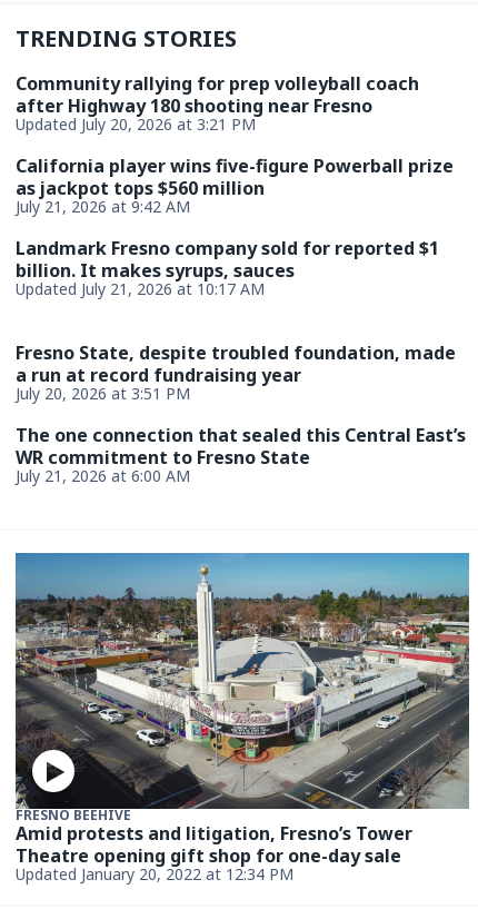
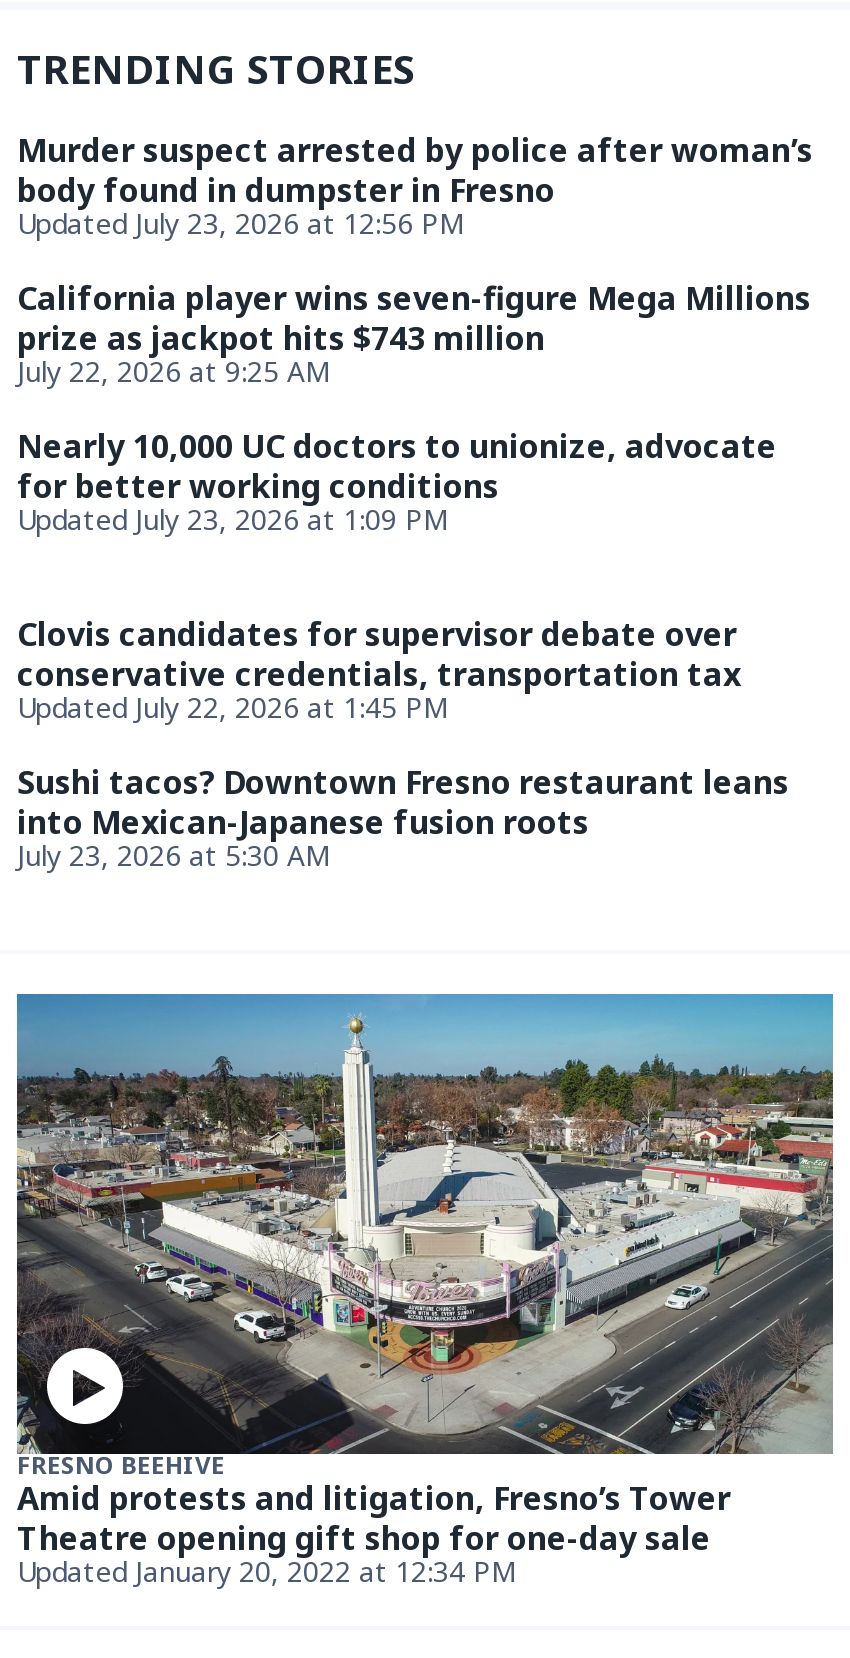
- Community rallying for prep volleyball coach
- after Highway 180 shooting near Fresno
- Updated July 20, 2026 at 3:21 PM
+ Murder suspect arrested by police after woman’s
+ body found in dumpster in Fresno
+ Updated July 23, 2026 at 12:56 PM

- California player wins five-figure Powerball prize
- as jackpot tops $560 million
- July 21, 2026 at 9:42 AM
+ California player wins seven-figure Mega Millions
+ prize as jackpot hits $743 million
+ July 22, 2026 at 9:25 AM

- Landmark Fresno company sold for reported $1
- billion. It makes syrups, sauces
- Updated July 21, 2026 at 10:17 AM
+ Nearly 10,000 UC doctors to unionize, advocate
+ for better working conditions
+ Updated July 23, 2026 at 1:09 PM

- Fresno State, despite troubled foundation, made
- a run at record fundraising year
- July 20, 2026 at 3:51 PM
+ Clovis candidates for supervisor debate over
+ conservative credentials, transportation tax
+ Updated July 22, 2026 at 1:45 PM

- The one connection that sealed this Central East’s
- WR commitment to Fresno State
- July 21, 2026 at 6:00 AM
+ Sushi tacos? Downtown Fresno restaurant leans
+ into Mexican-Japanese fusion roots
+ July 23, 2026 at 5:30 AM
